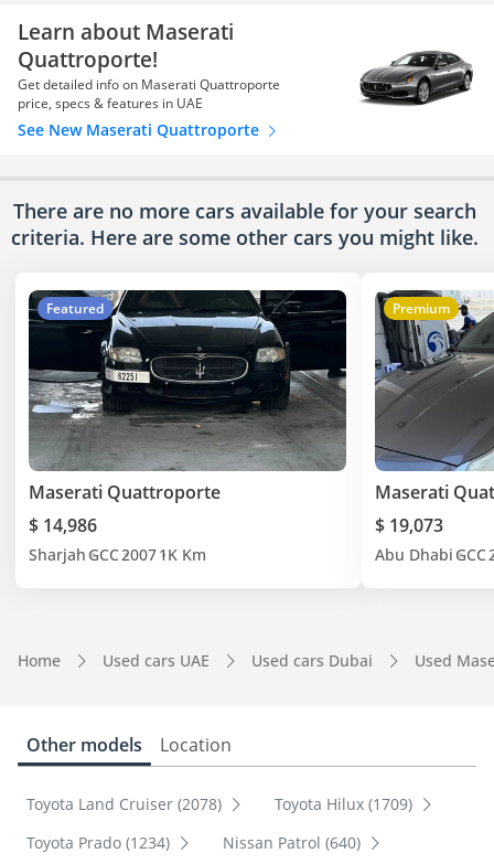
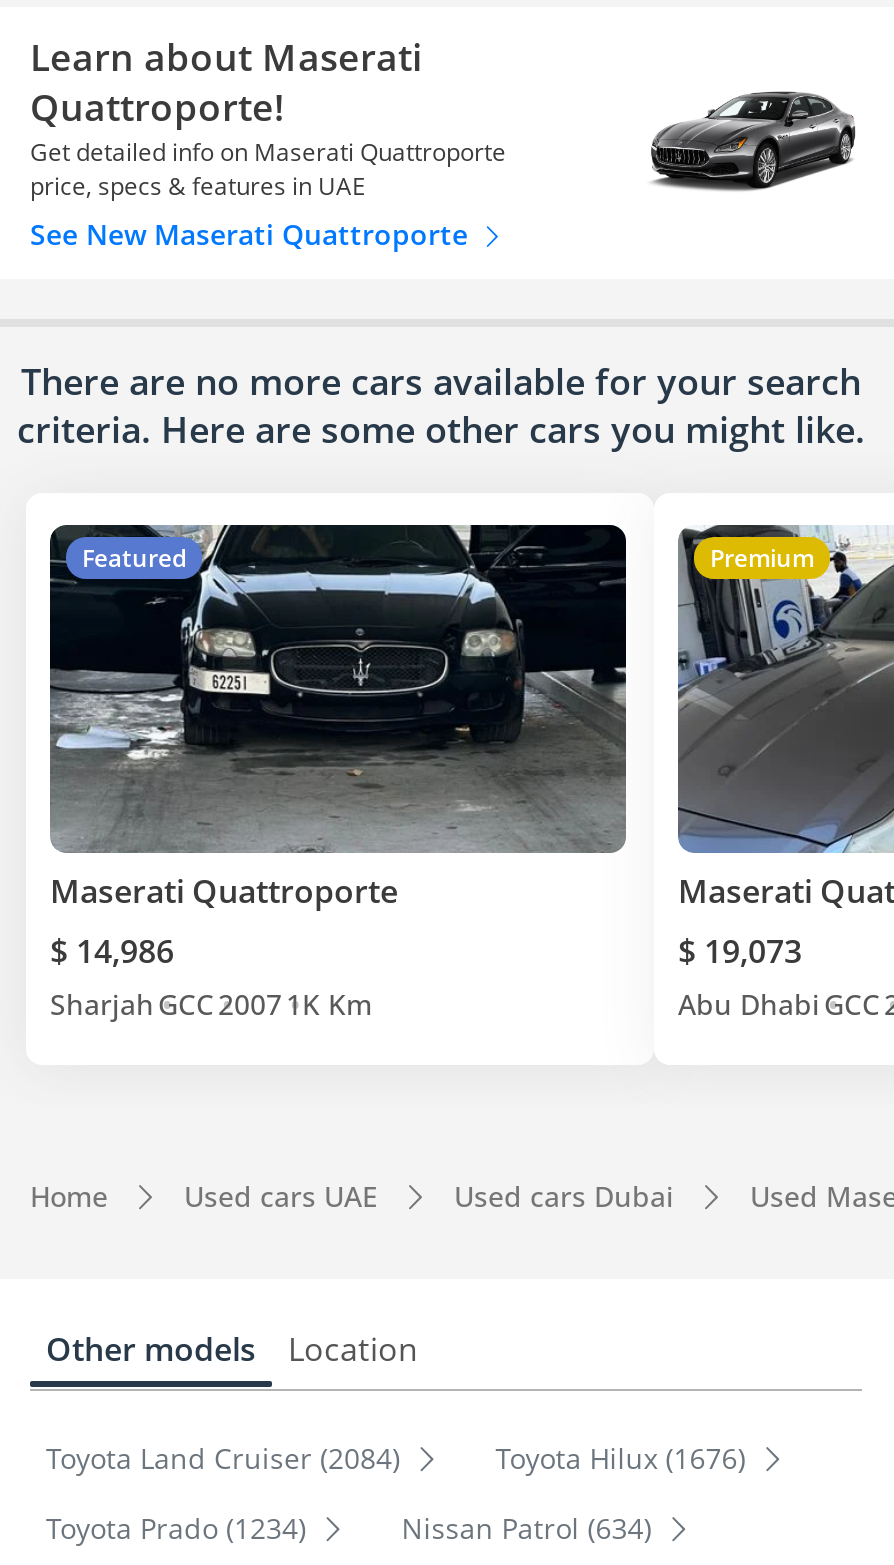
- Toyota Land Cruiser (2078)
+ Toyota Land Cruiser (2084)

- Toyota Hilux (1709)
+ Toyota Hilux (1676)

- Nissan Patrol (640)
+ Nissan Patrol (634)
